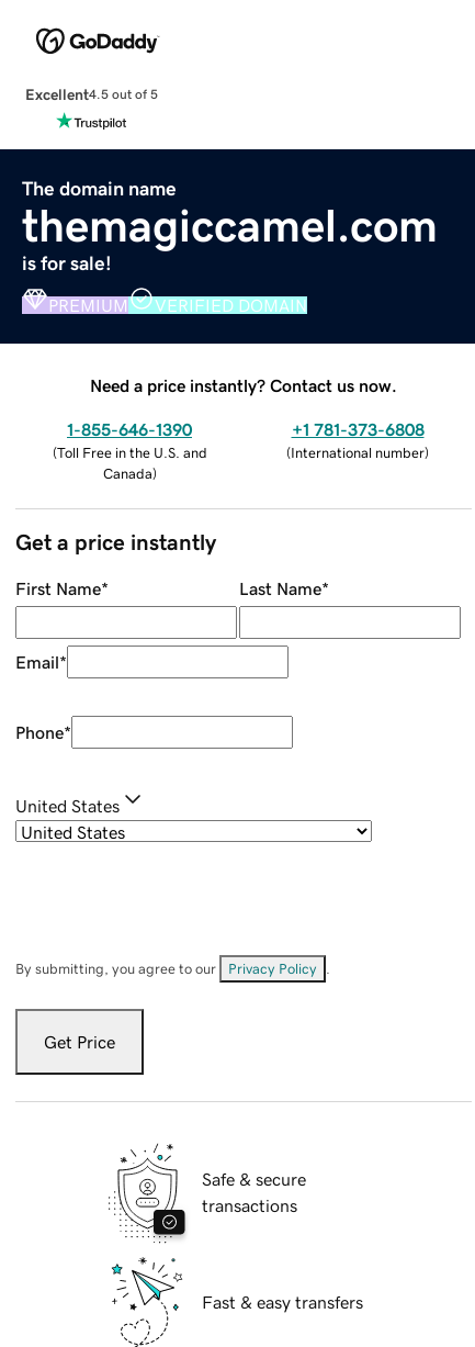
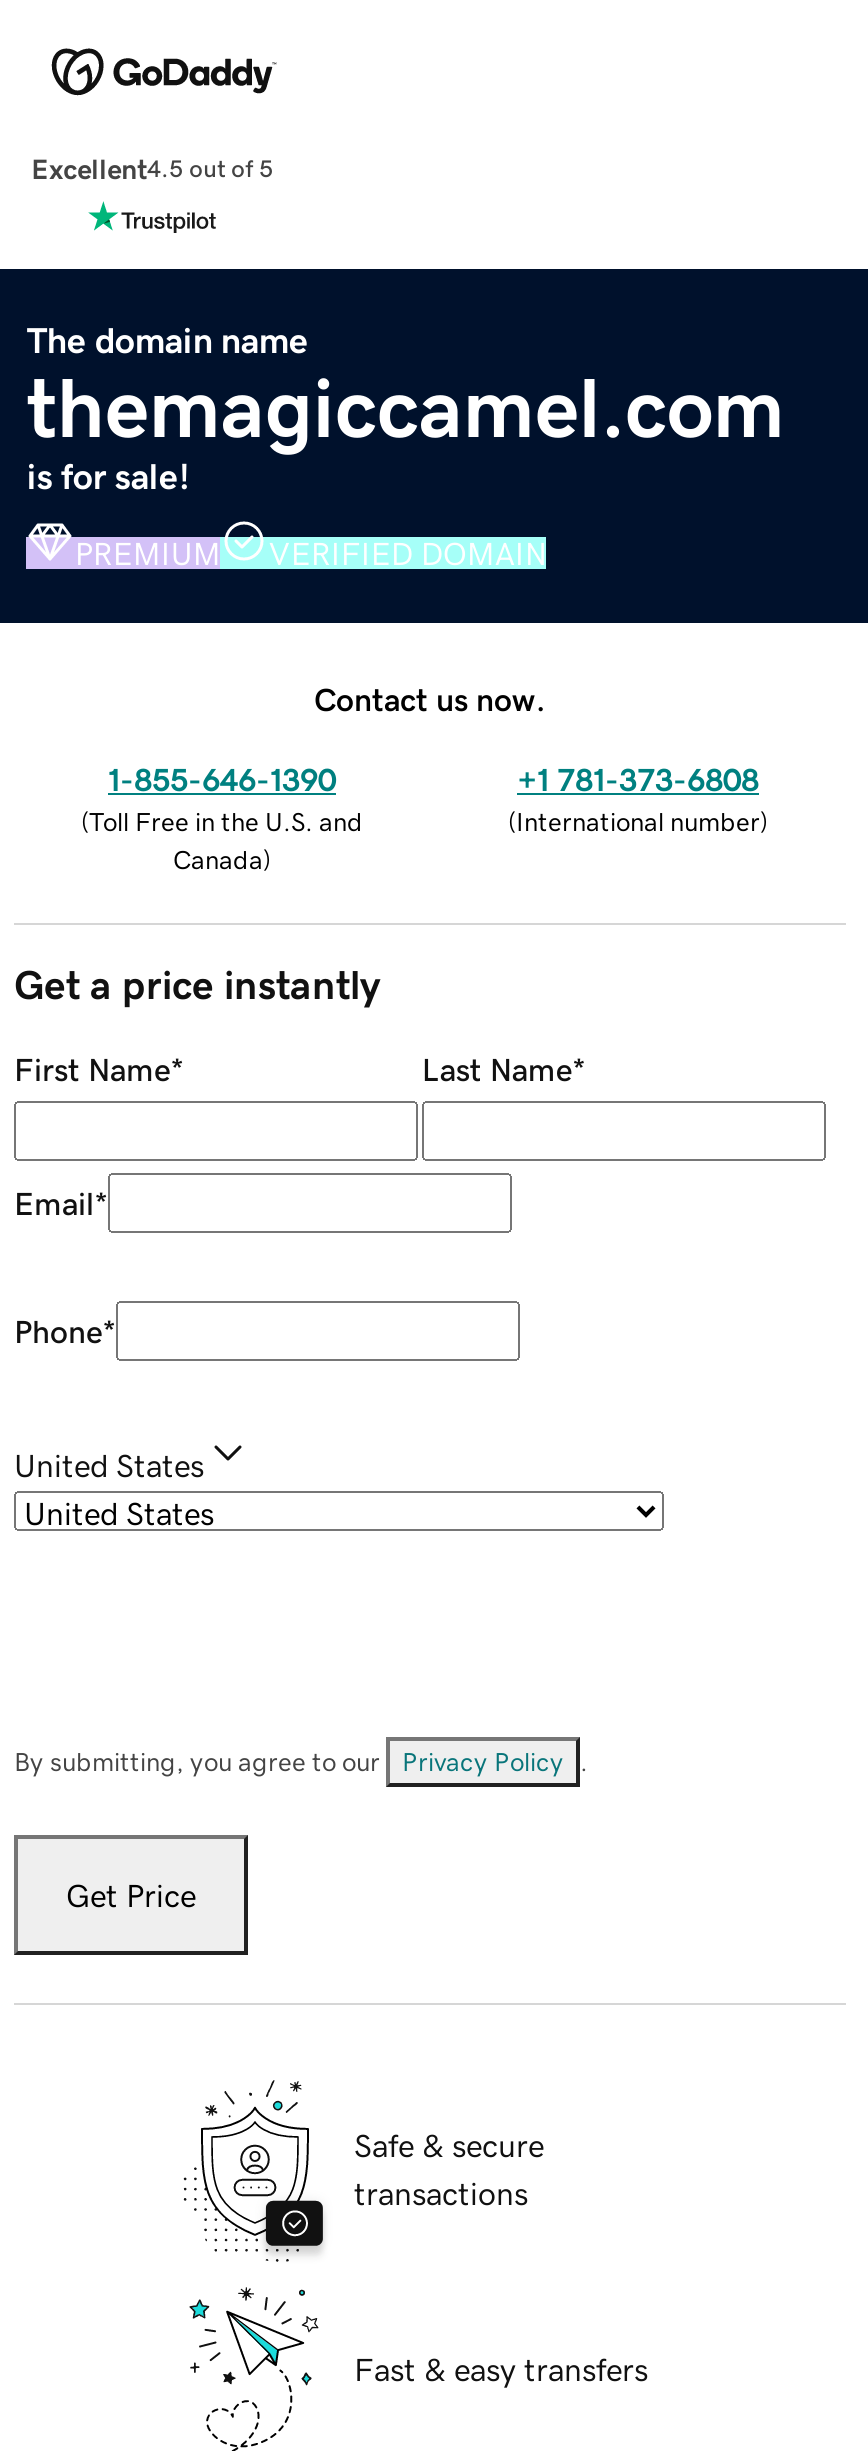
- Need a price instantly? Contact us now.
+ Contact us now.
